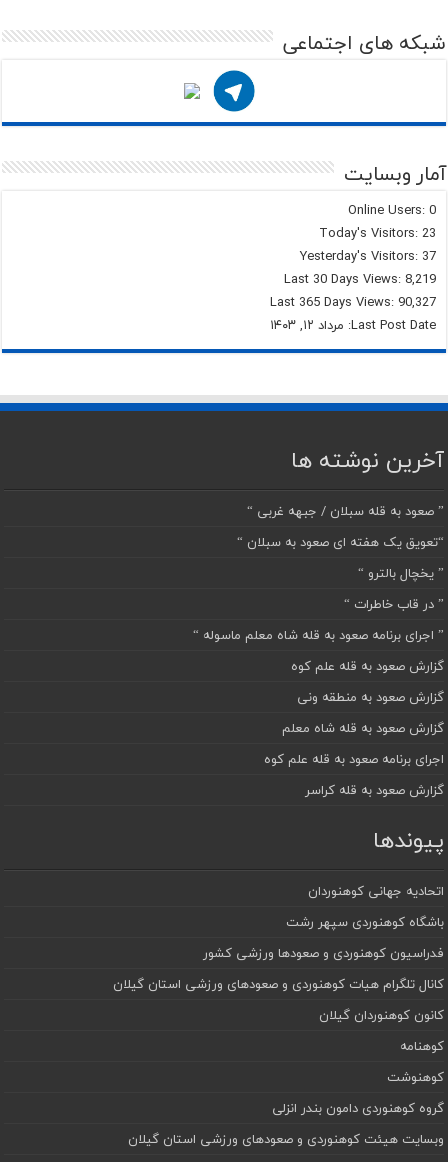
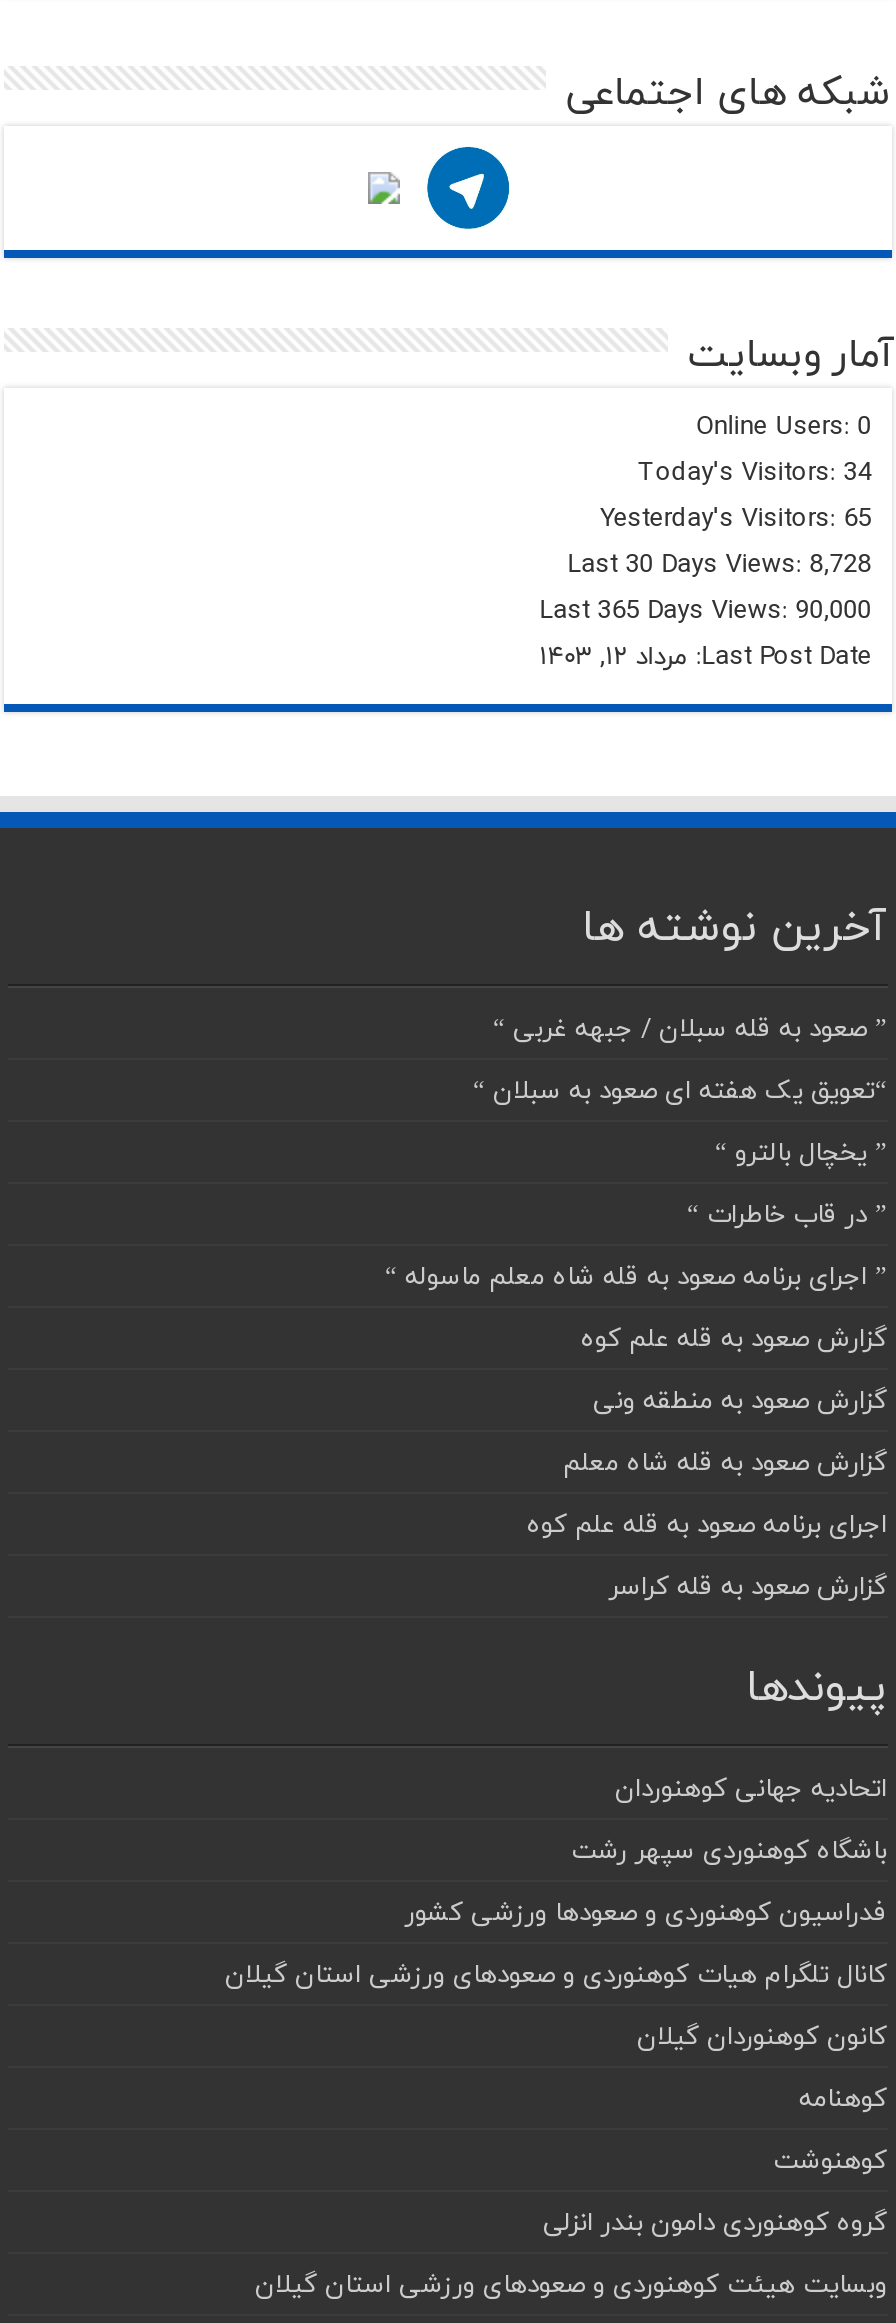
- Today's Visitors: 23
+ Today's Visitors: 34

- Yesterday's Visitors: 37
+ Yesterday's Visitors: 65

- Last 30 Days Views: 8,219
+ Last 30 Days Views: 8,728

- Last 365 Days Views: 90,327
+ Last 365 Days Views: 90,000
